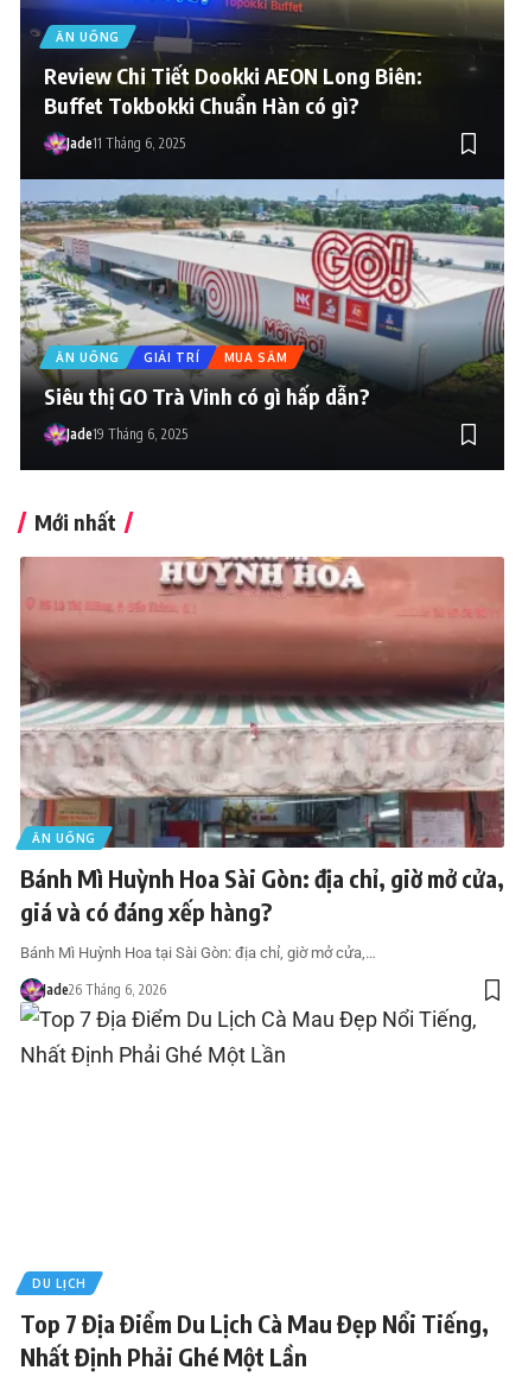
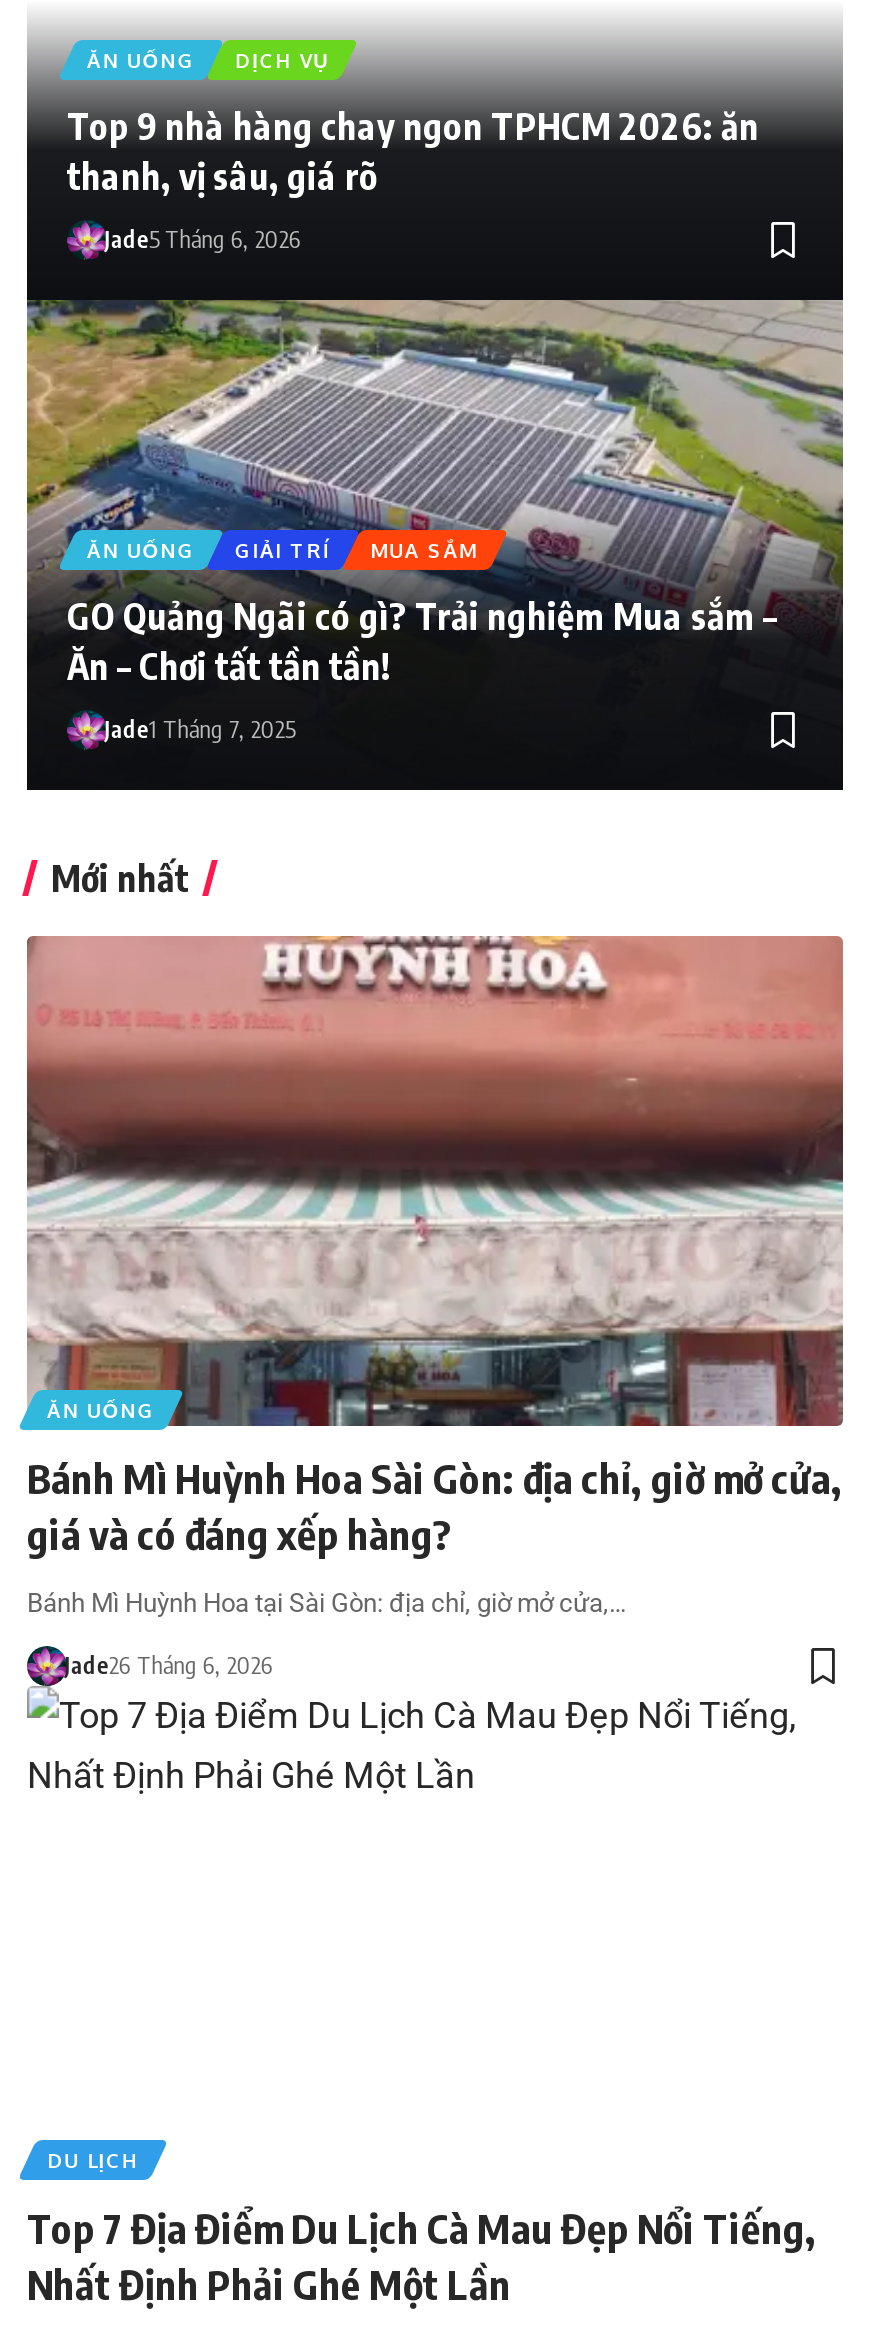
- Review Chi Tiết Dookki AEON Long Biên:
- Buffet Tokbokki Chuẩn Hàn có gì?
- Jade11 Tháng 6, 2025
+ DỊCH VỤ
+ Top 9 nhà hàng chay ngon TPHCM 2026: ăn
+ thanh, vị sâu, giá rõ
+ Jade5 Tháng 6, 2026

- [image]
- Siêu thị GO Trà Vinh có gì hấp dẫn?
+ [image]
+ GO Quảng Ngãi có gì? Trải nghiệm Mua sắm –
+ Ăn – Chơi tất tần tần!

moved up: ĂN UỐNG | GIẢI TRÍ | MUA SẮM

- Jade19 Tháng 6, 2025
+ Jade1 Tháng 7, 2025
